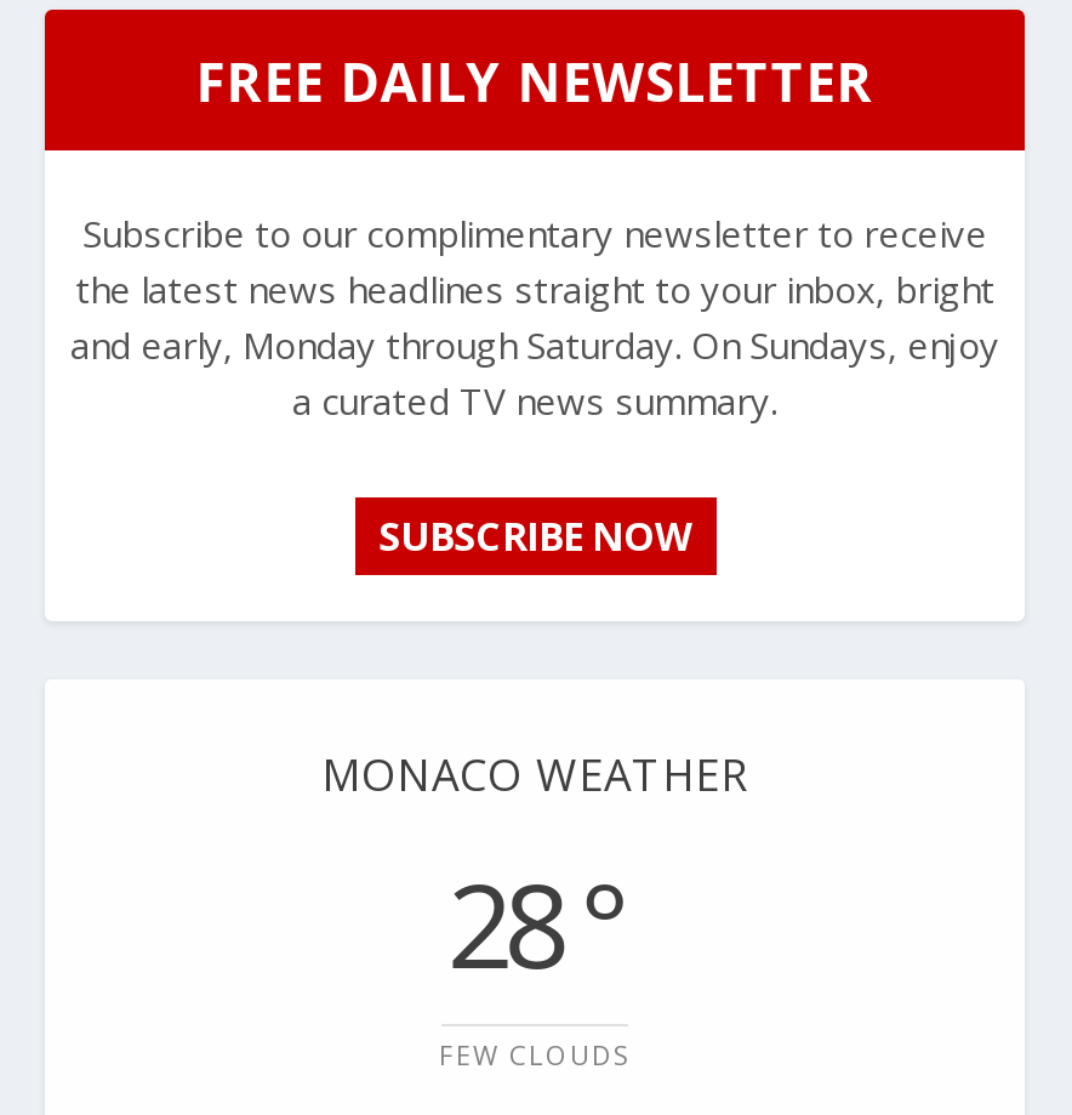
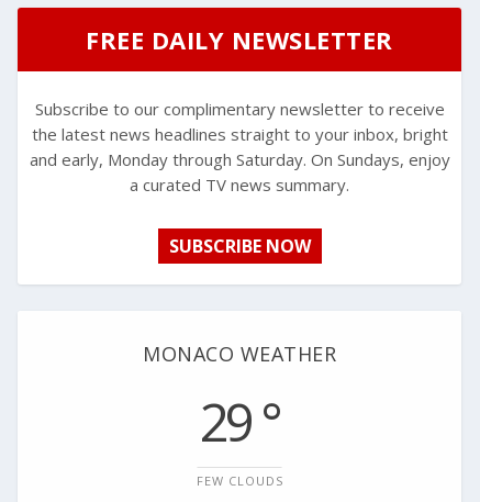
- 28 °
+ 29 °
